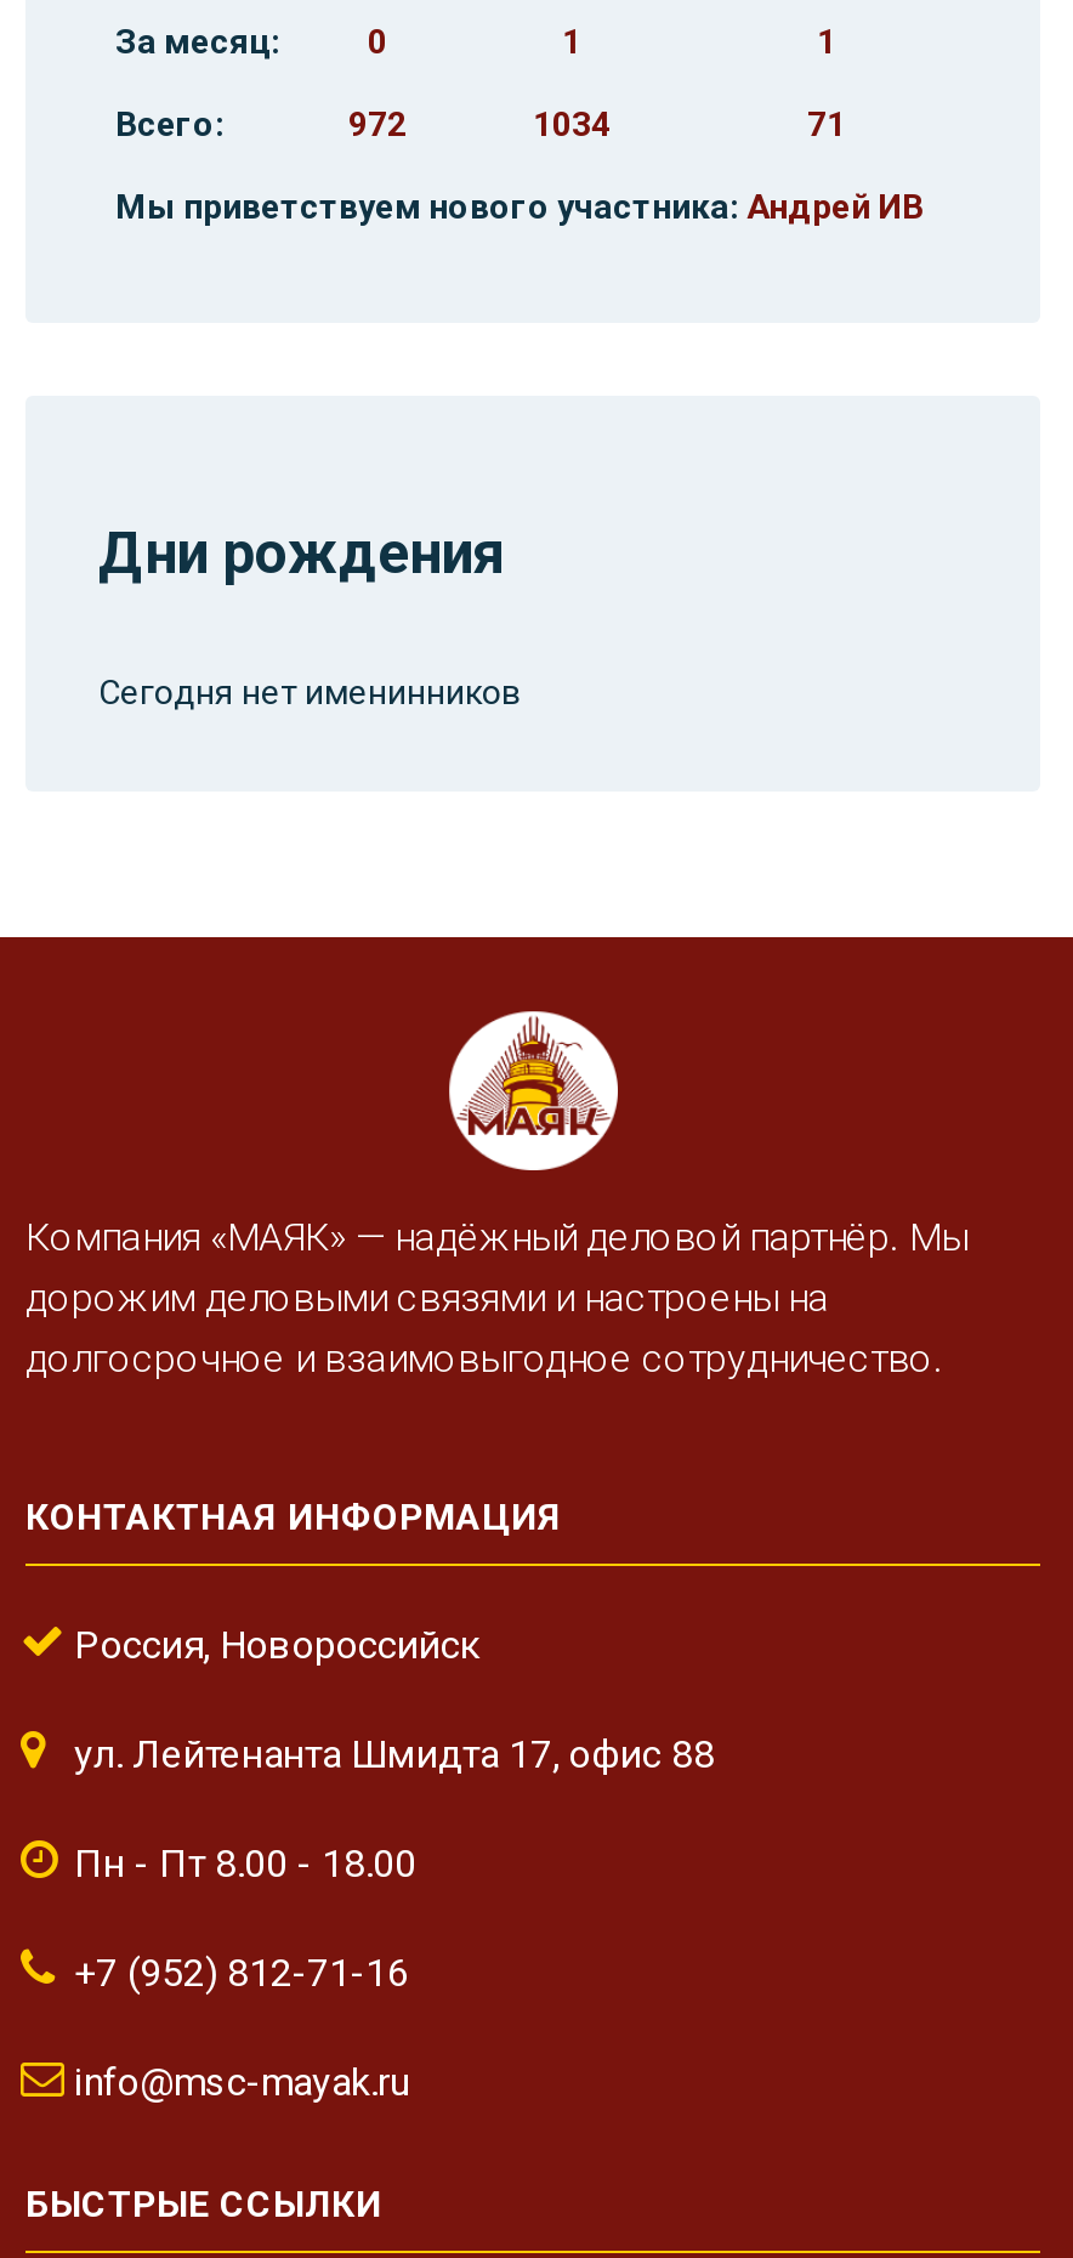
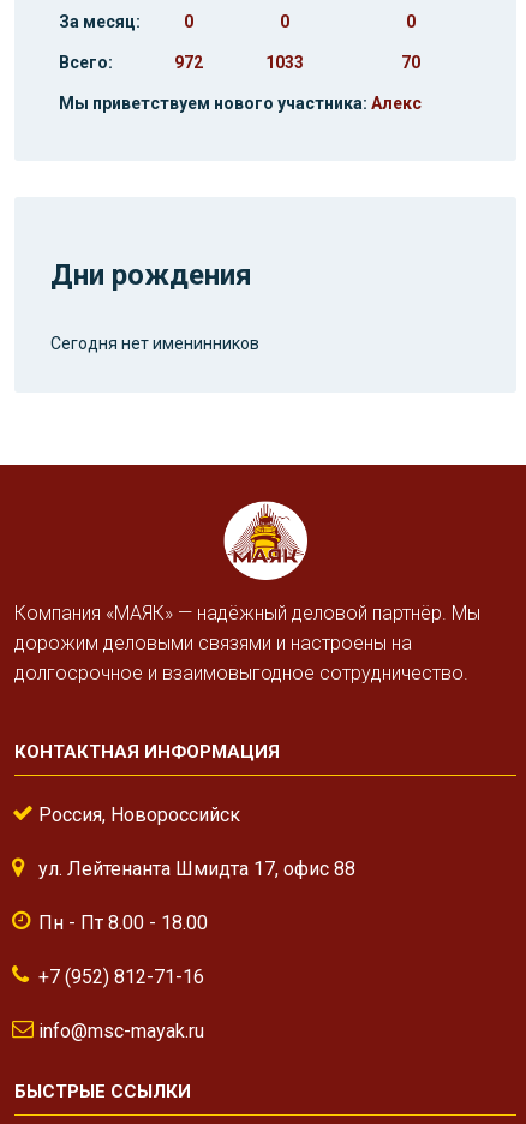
- 1
+ 0

- 1
+ 0

- 1034
- 71
+ 1033
+ 70

- Мы приветствуем нового участника: Андрей ИВ
+ Мы приветствуем нового участника: Алекс
